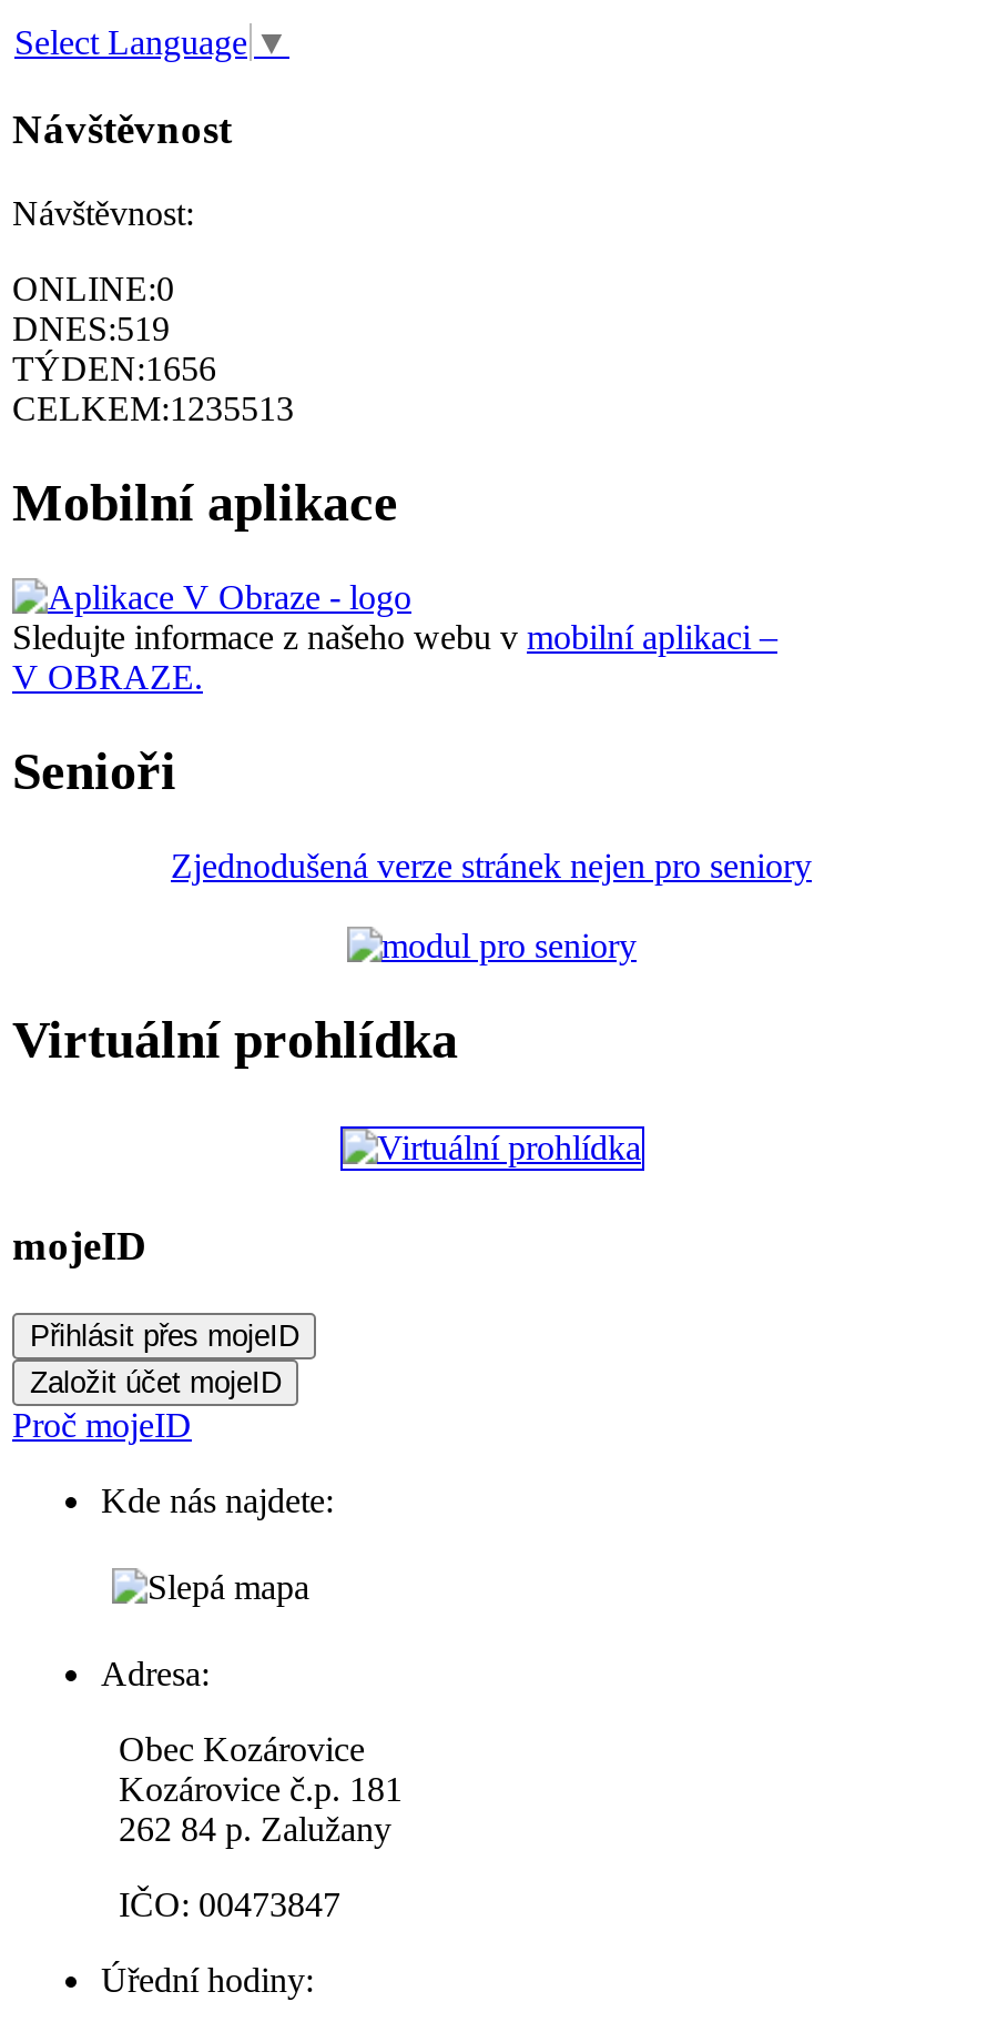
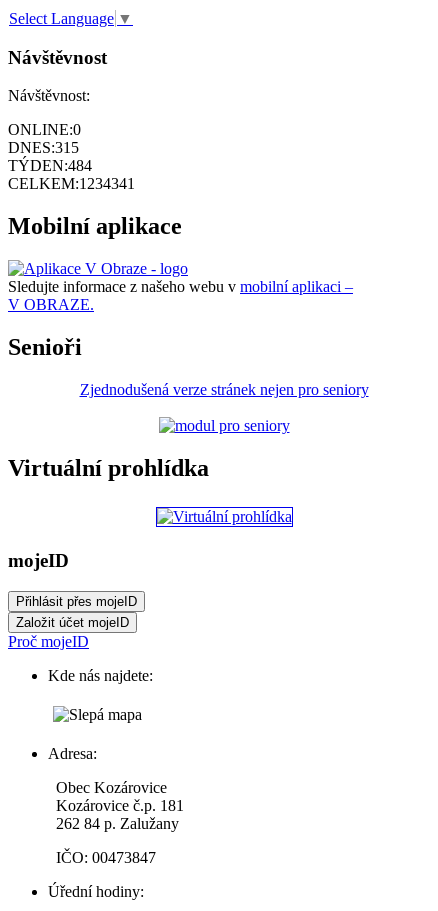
- DNES:519
+ DNES:315

- TÝDEN:1656
+ TÝDEN:484

- CELKEM:1235513
+ CELKEM:1234341
